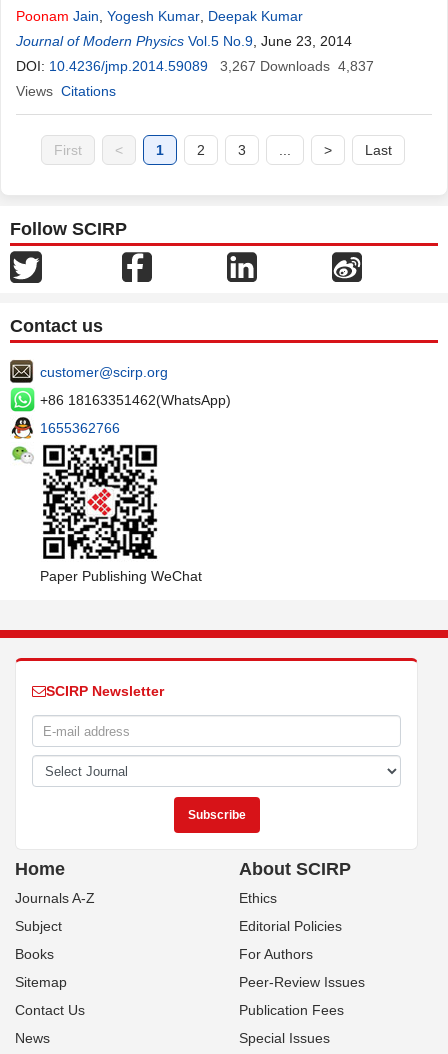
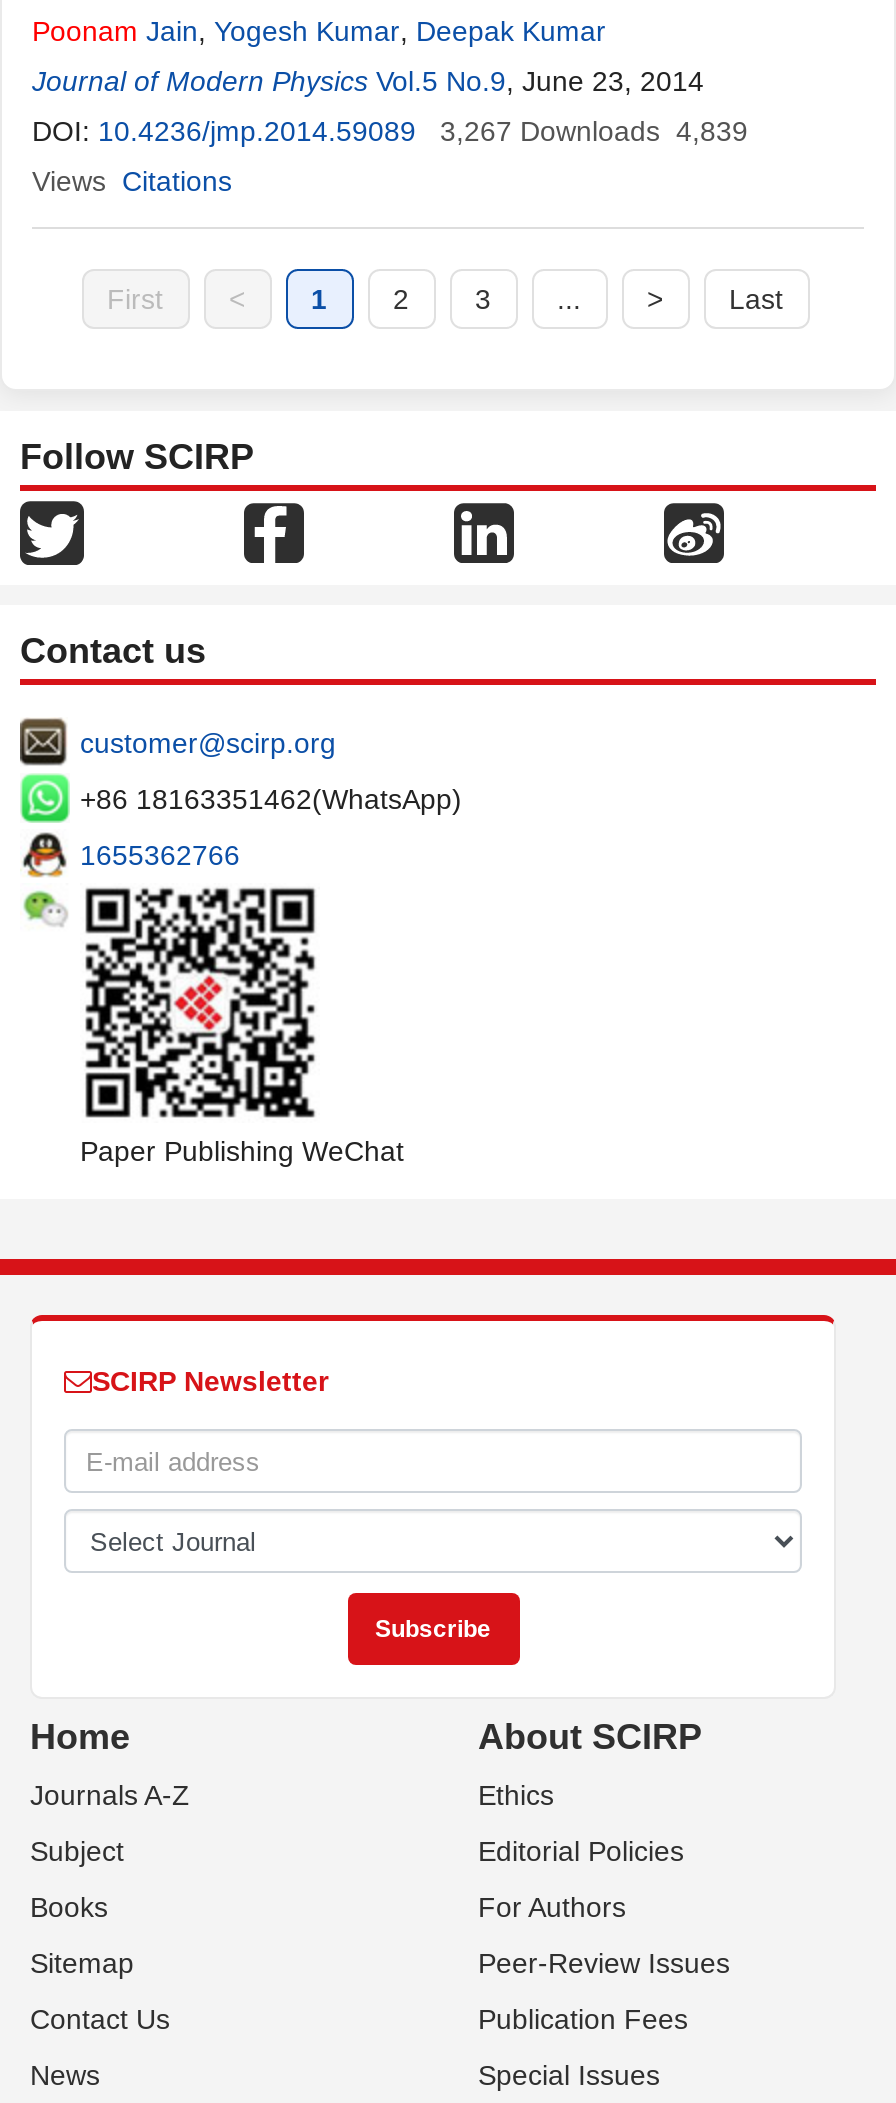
- DOI: 10.4236/jmp.2014.59089 3,267 Downloads 4,837
+ DOI: 10.4236/jmp.2014.59089 3,267 Downloads 4,839
